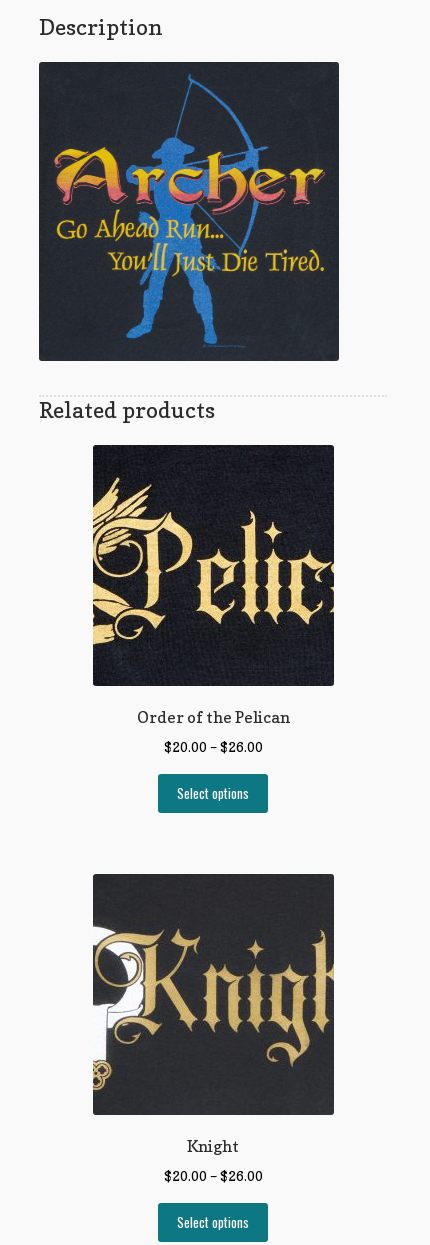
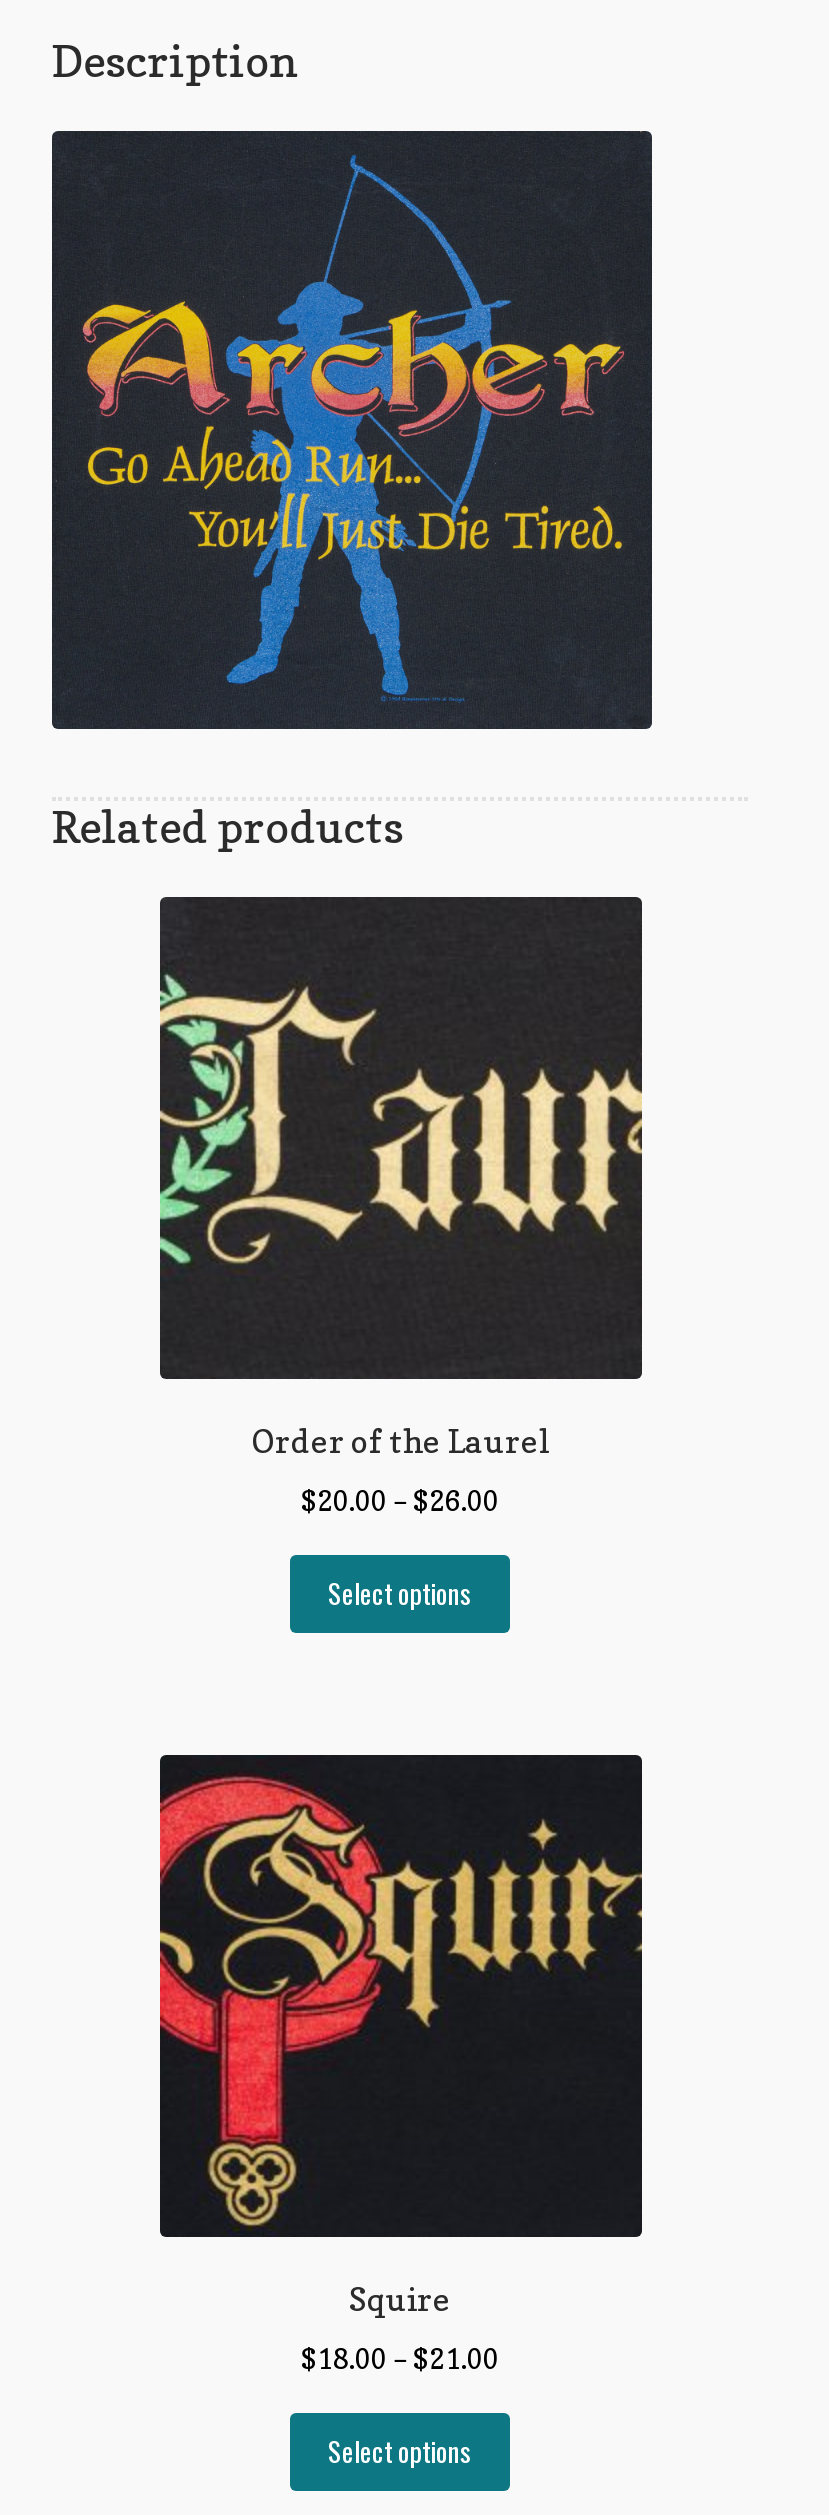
- [image]
+ [image]

- Order of the Pelican
+ Order of the Laurel

- [image]
- Knight
+ [image]
+ Squire

- $20.00 – $26.00
+ $18.00 – $21.00
